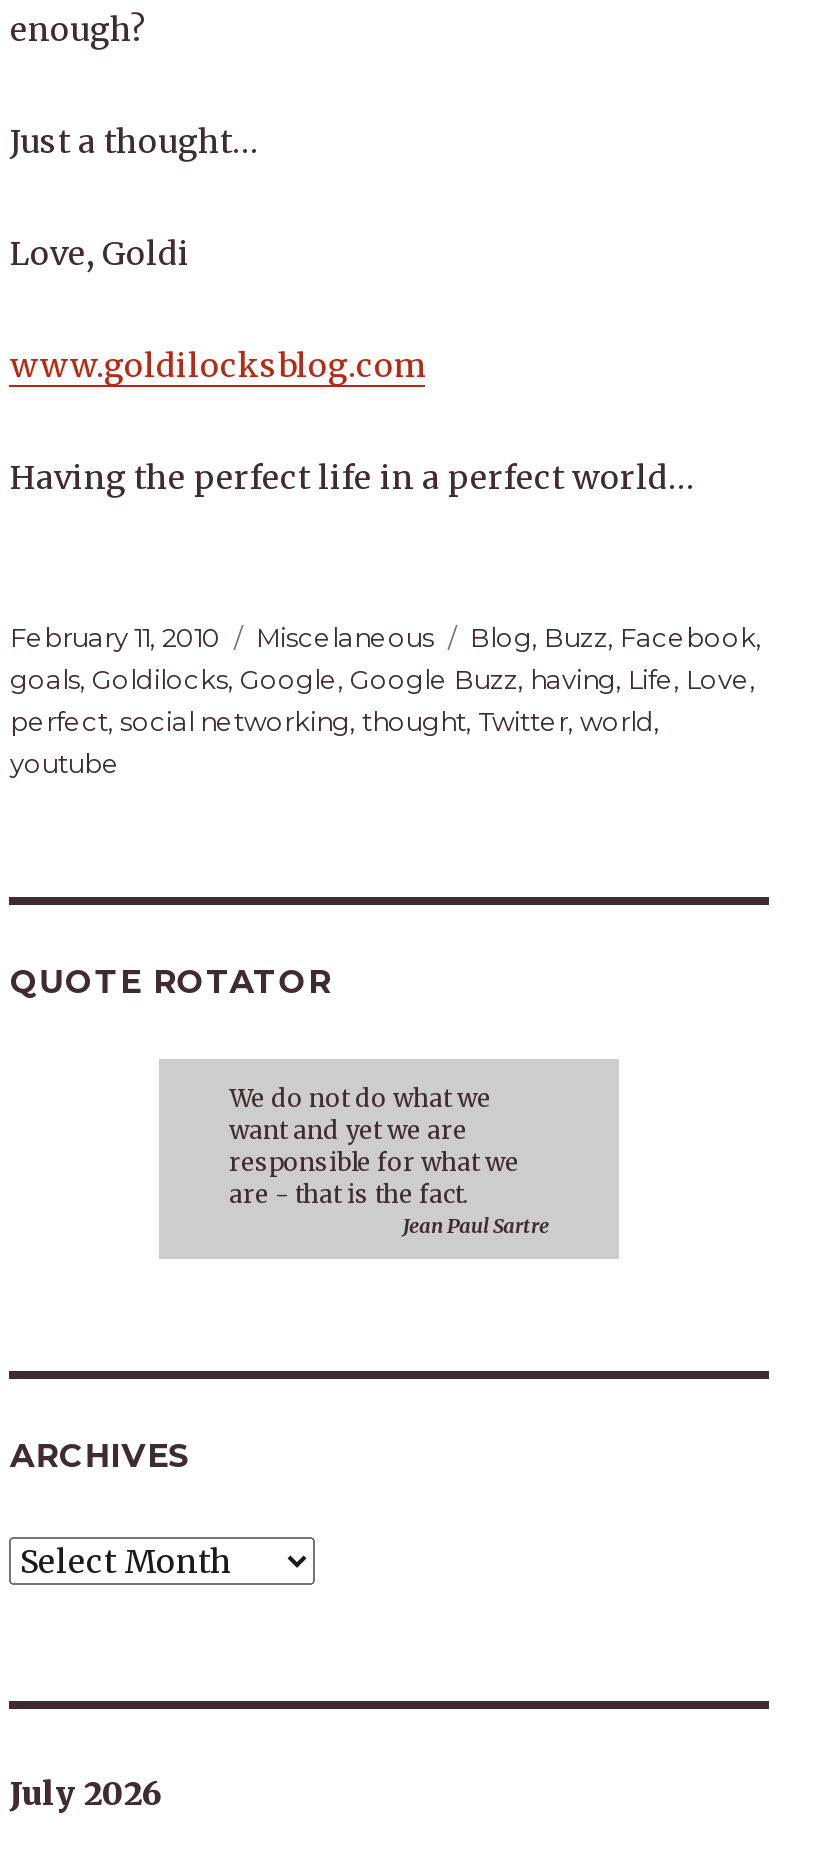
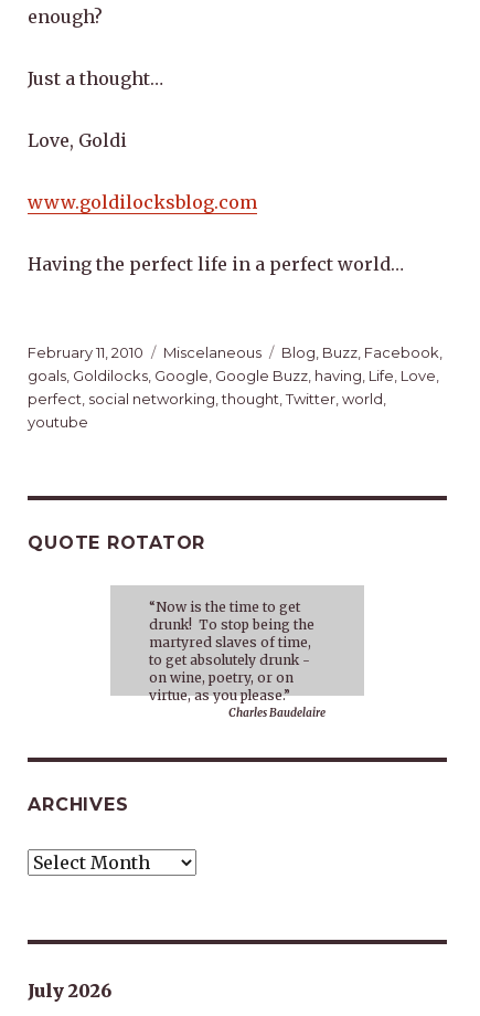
- We do not do what we
- want and yet we are
- responsible for what we
- are - that is the fact.
- Jean Paul Sartre
+ “Now is the time to get
+ drunk! To stop being the
+ martyred slaves of time,
+ to get absolutely drunk -
+ on wine, poetry, or on
+ virtue, as you please.”
+ Charles Baudelaire
